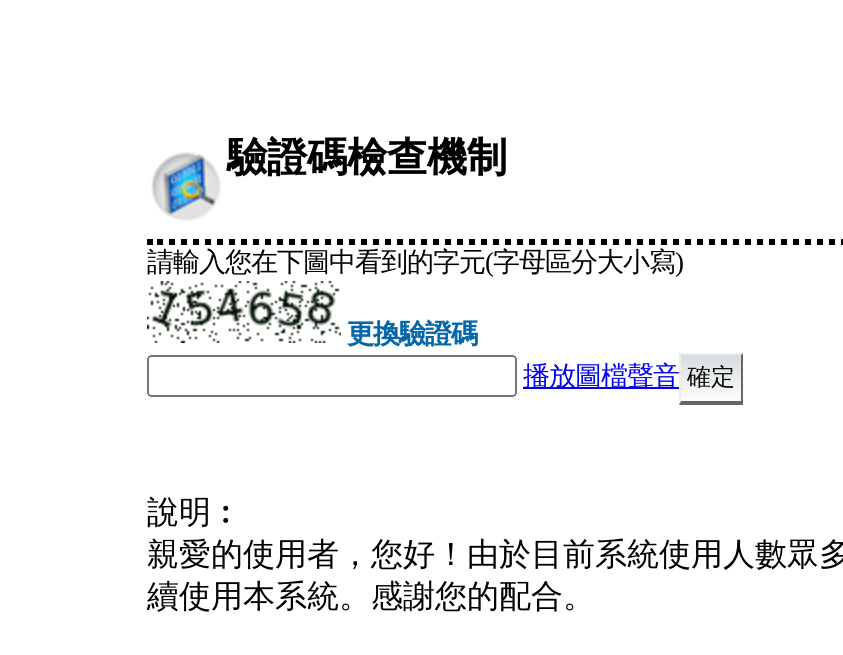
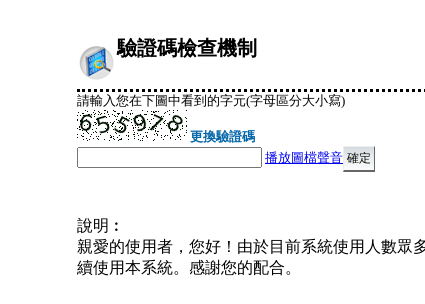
- [image]
+ [image]
